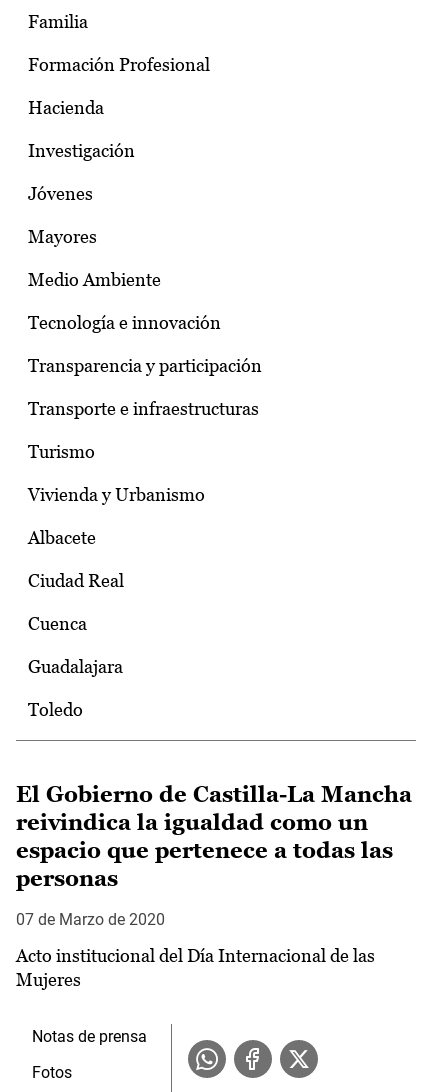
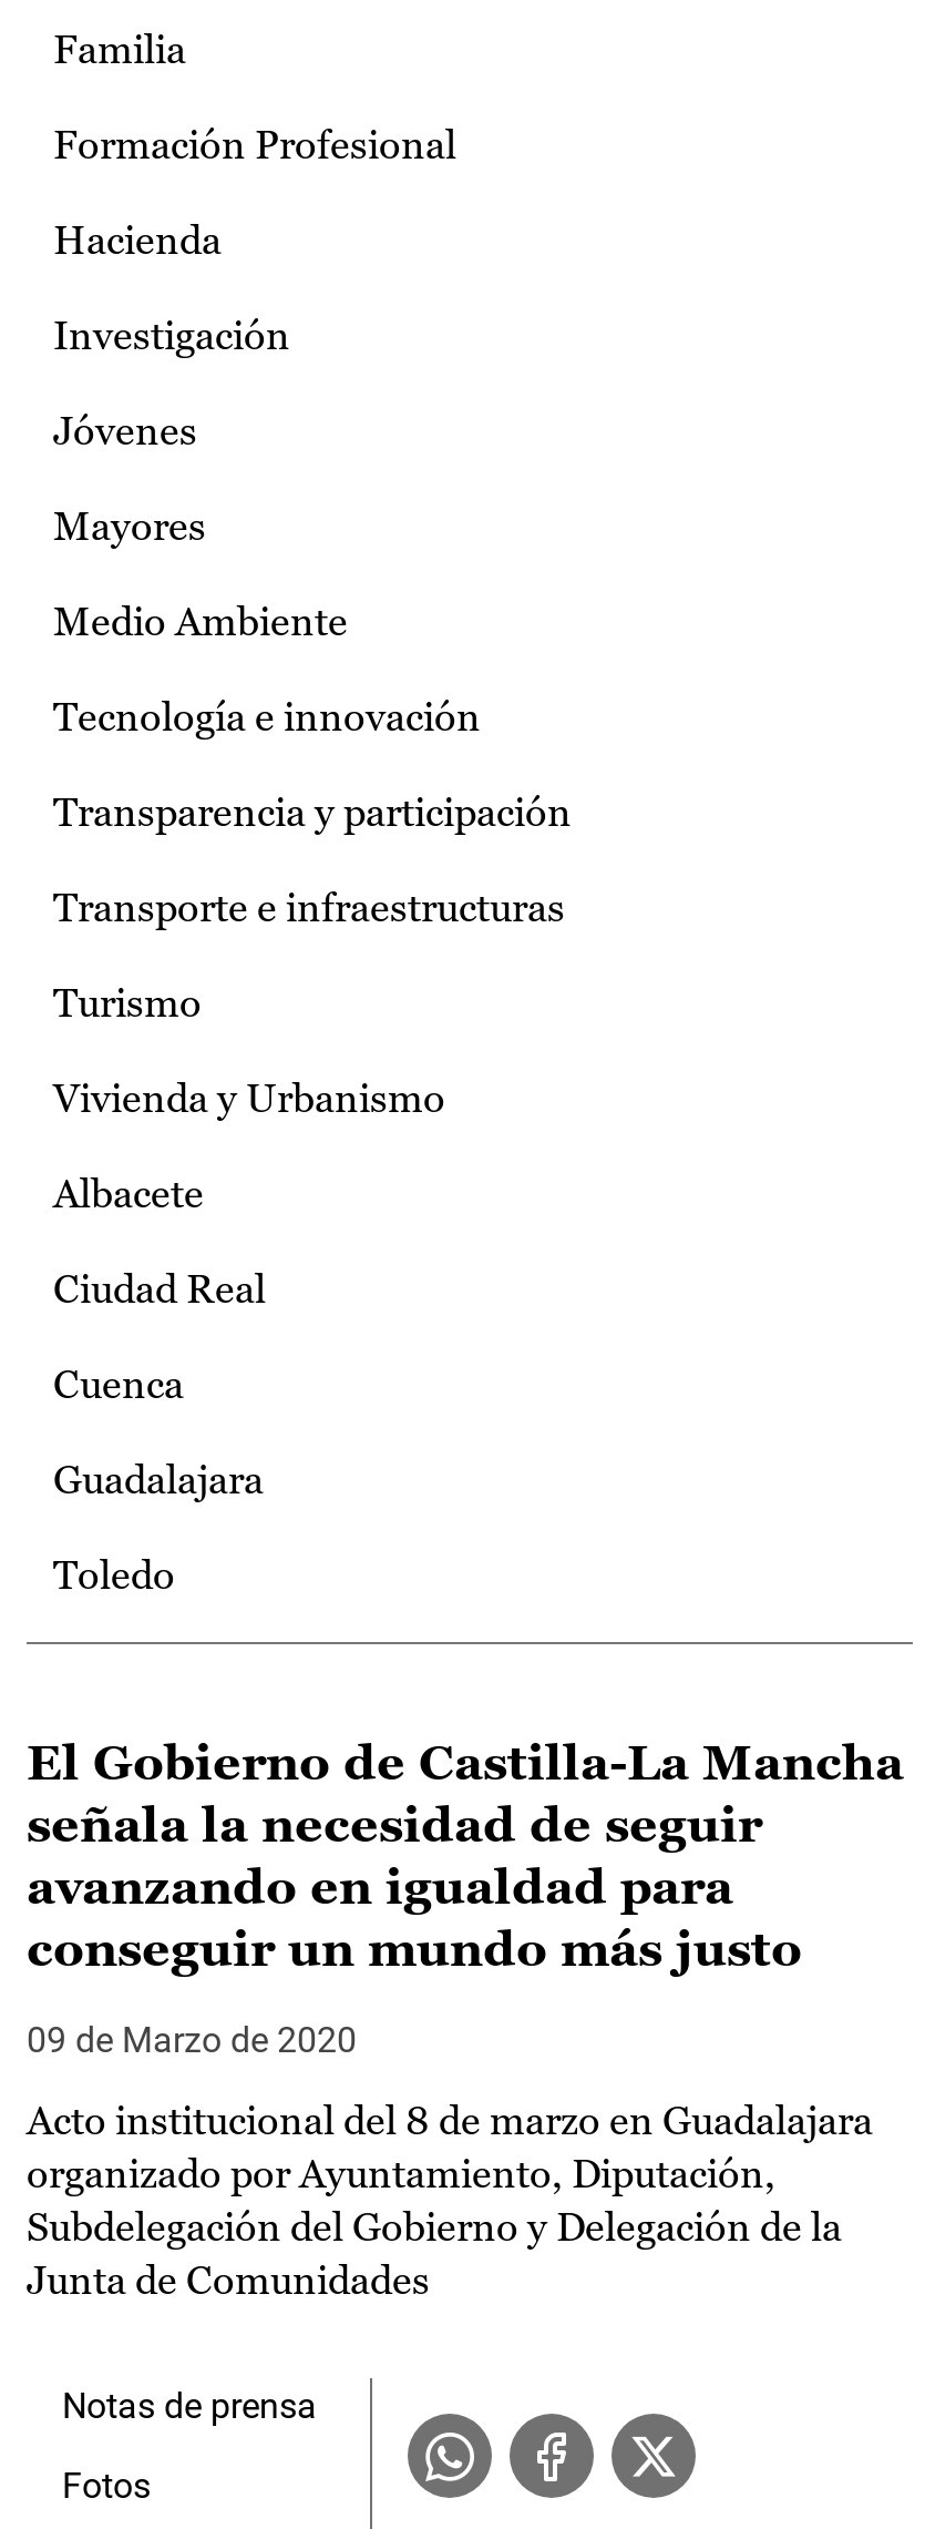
- reivindica la igualdad como un
- espacio que pertenece a todas las
- personas
+ señala la necesidad de seguir
+ avanzando en igualdad para
+ conseguir un mundo más justo

- 07 de Marzo de 2020
+ 09 de Marzo de 2020

- Acto institucional del Día Internacional de las
- Mujeres
+ Acto institucional del 8 de marzo en Guadalajara
+ organizado por Ayuntamiento, Diputación,
+ Subdelegación del Gobierno y Delegación de la
+ Junta de Comunidades
